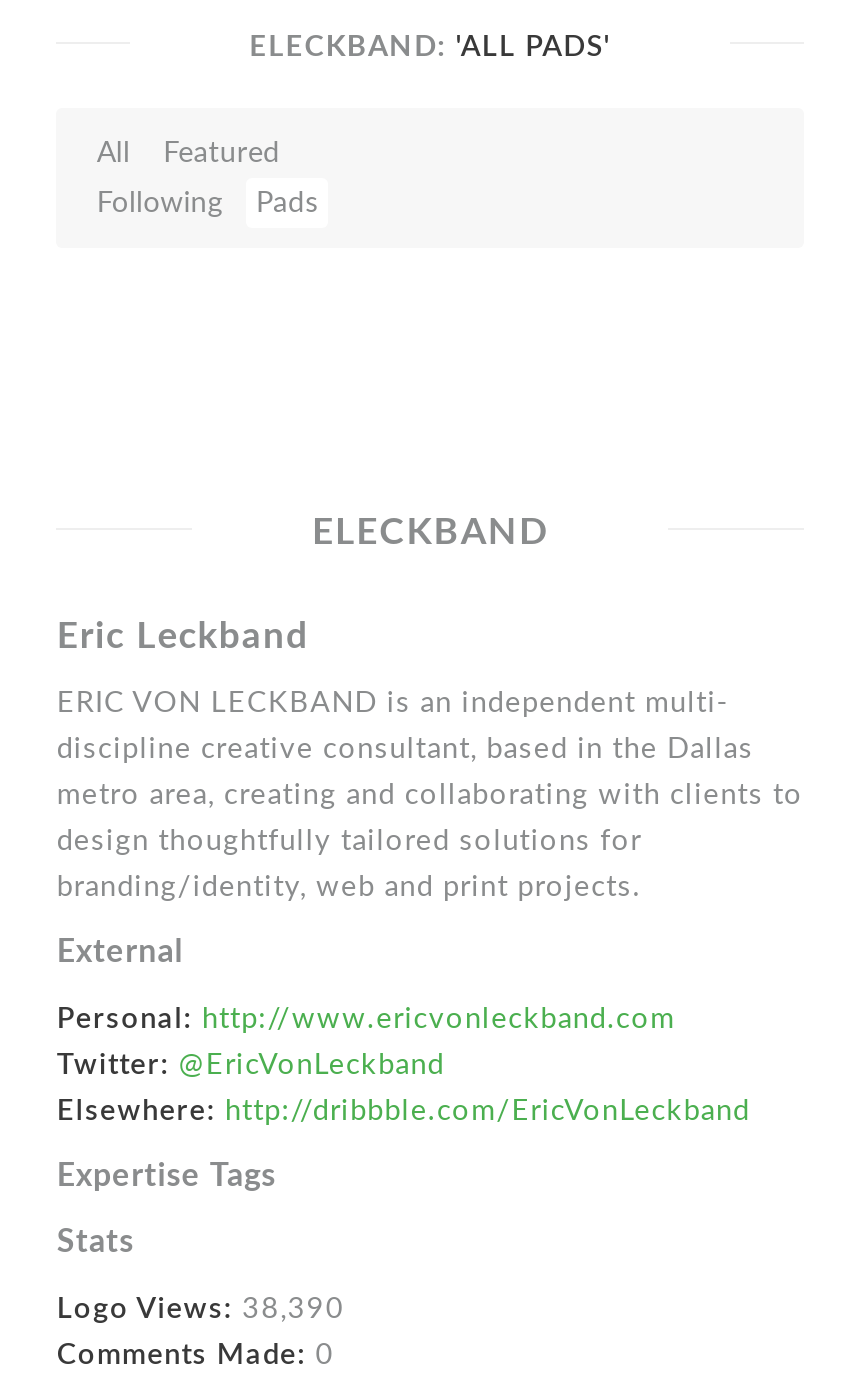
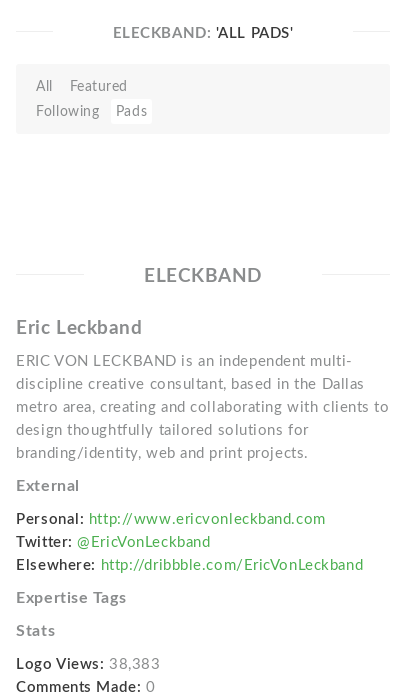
- Logo Views: 38,390
+ Logo Views: 38,383
